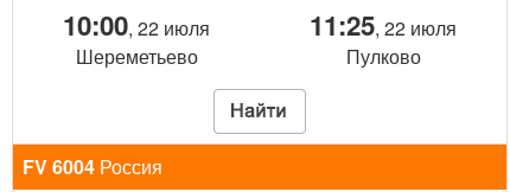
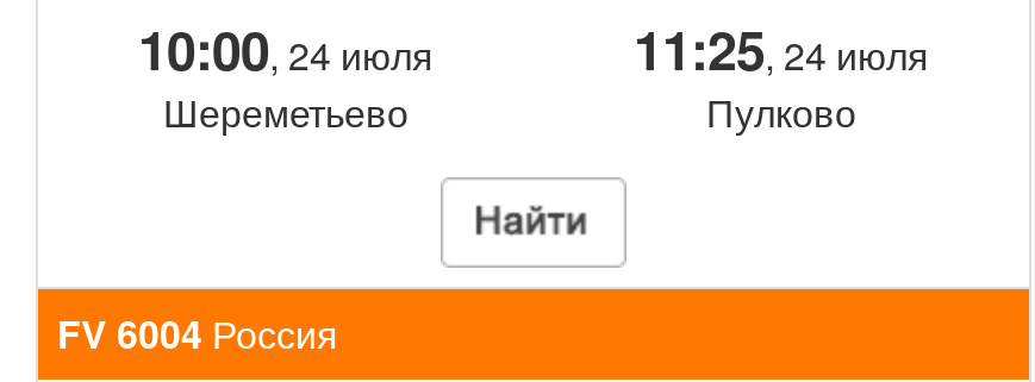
- 10:00, 22 июля
+ 10:00, 24 июля

- 11:25, 22 июля
+ 11:25, 24 июля
